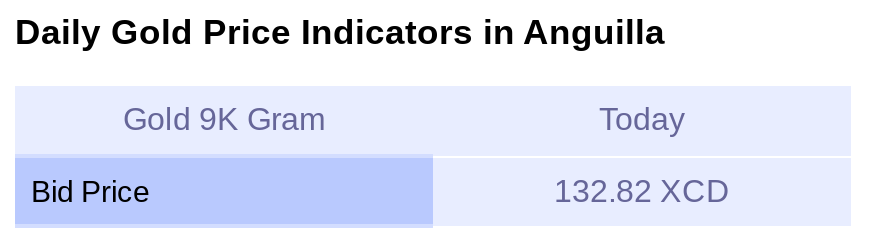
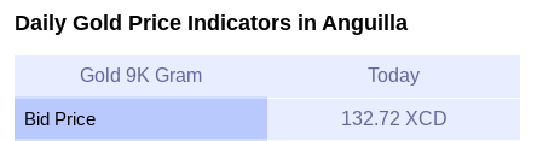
- 132.82 XCD
+ 132.72 XCD
